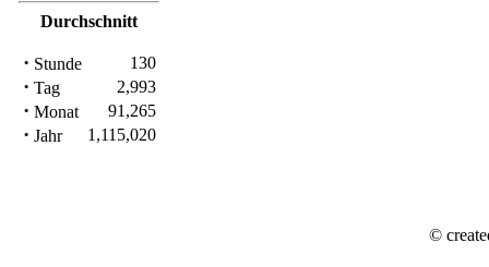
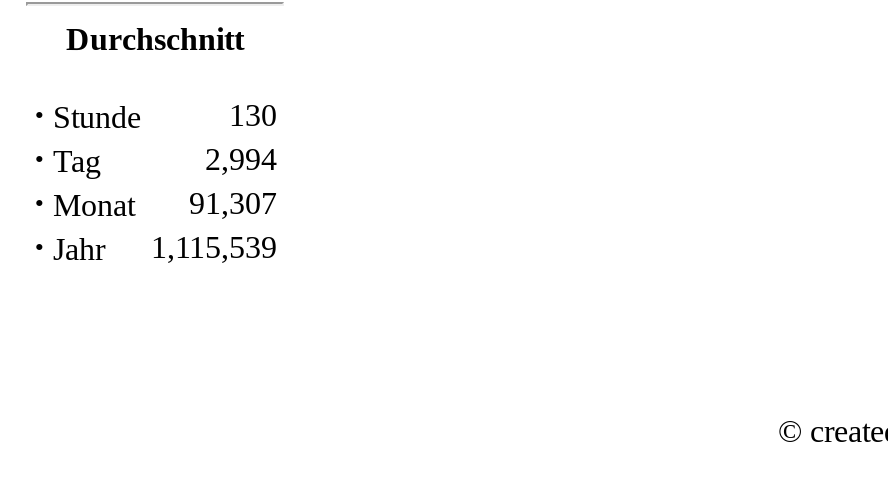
- 2,993
+ 2,994

- · Monat 91,265
+ · Monat 91,307

- · Jahr 1,115,020
+ · Jahr 1,115,539
